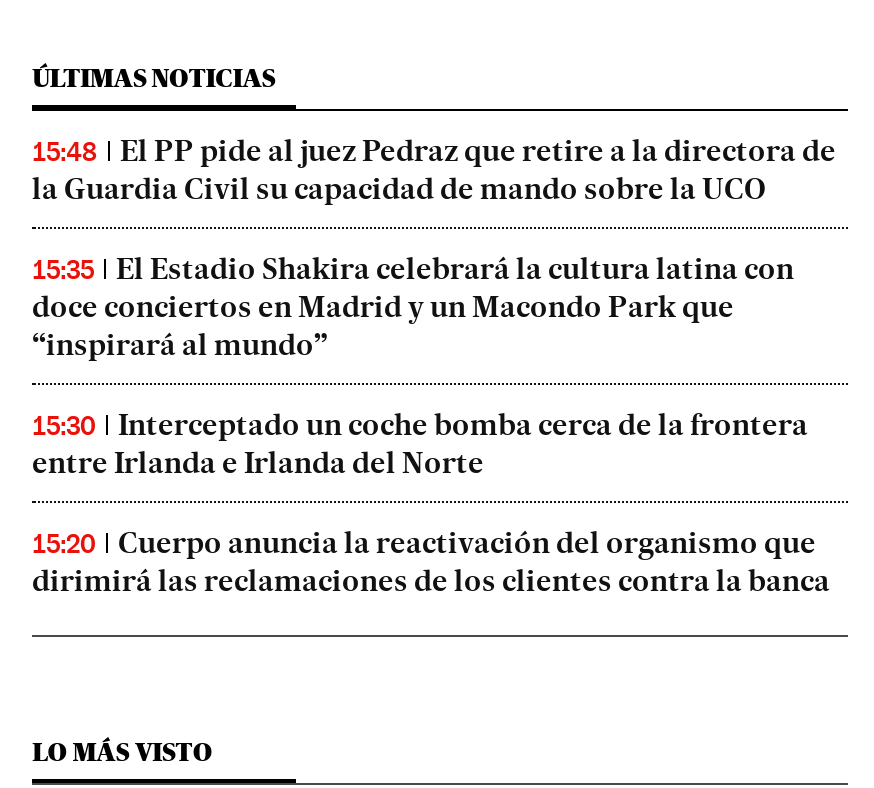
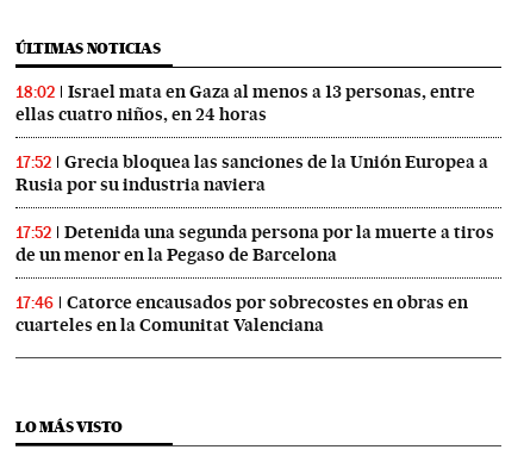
- 15:48
- El PP pide al juez Pedraz que retire a la directora de
- la Guardia Civil su capacidad de mando sobre la UCO
+ 18:02
+ Israel mata en Gaza al menos a 13 personas, entre
+ ellas cuatro niños, en 24 horas

- 15:35
- El Estadio Shakira celebrará la cultura latina con
- doce conciertos en Madrid y un Macondo Park que
- “inspirará al mundo”
+ 17:52
+ Grecia bloquea las sanciones de la Unión Europea a
+ Rusia por su industria naviera

- 15:30
- Interceptado un coche bomba cerca de la frontera
- entre Irlanda e Irlanda del Norte
+ 17:52
+ Detenida una segunda persona por la muerte a tiros
+ de un menor en la Pegaso de Barcelona

- 15:20
- Cuerpo anuncia la reactivación del organismo que
- dirimirá las reclamaciones de los clientes contra la banca
+ 17:46
+ Catorce encausados por sobrecostes en obras en
+ cuarteles en la Comunitat Valenciana
